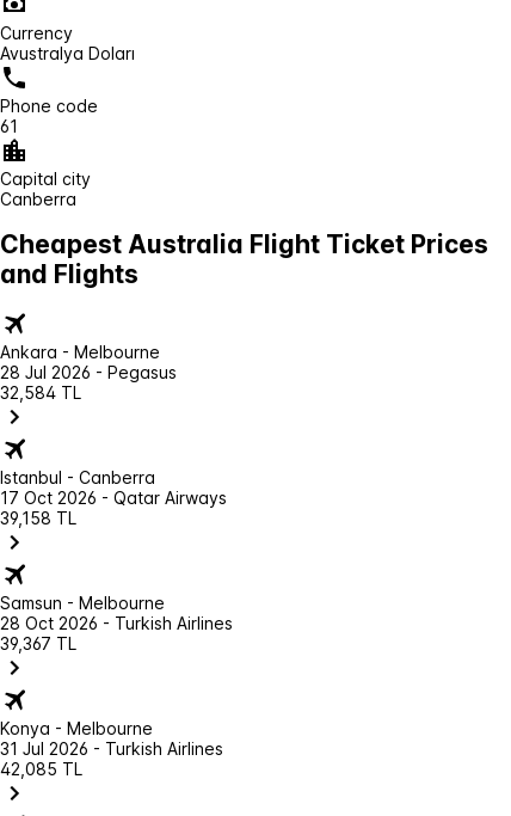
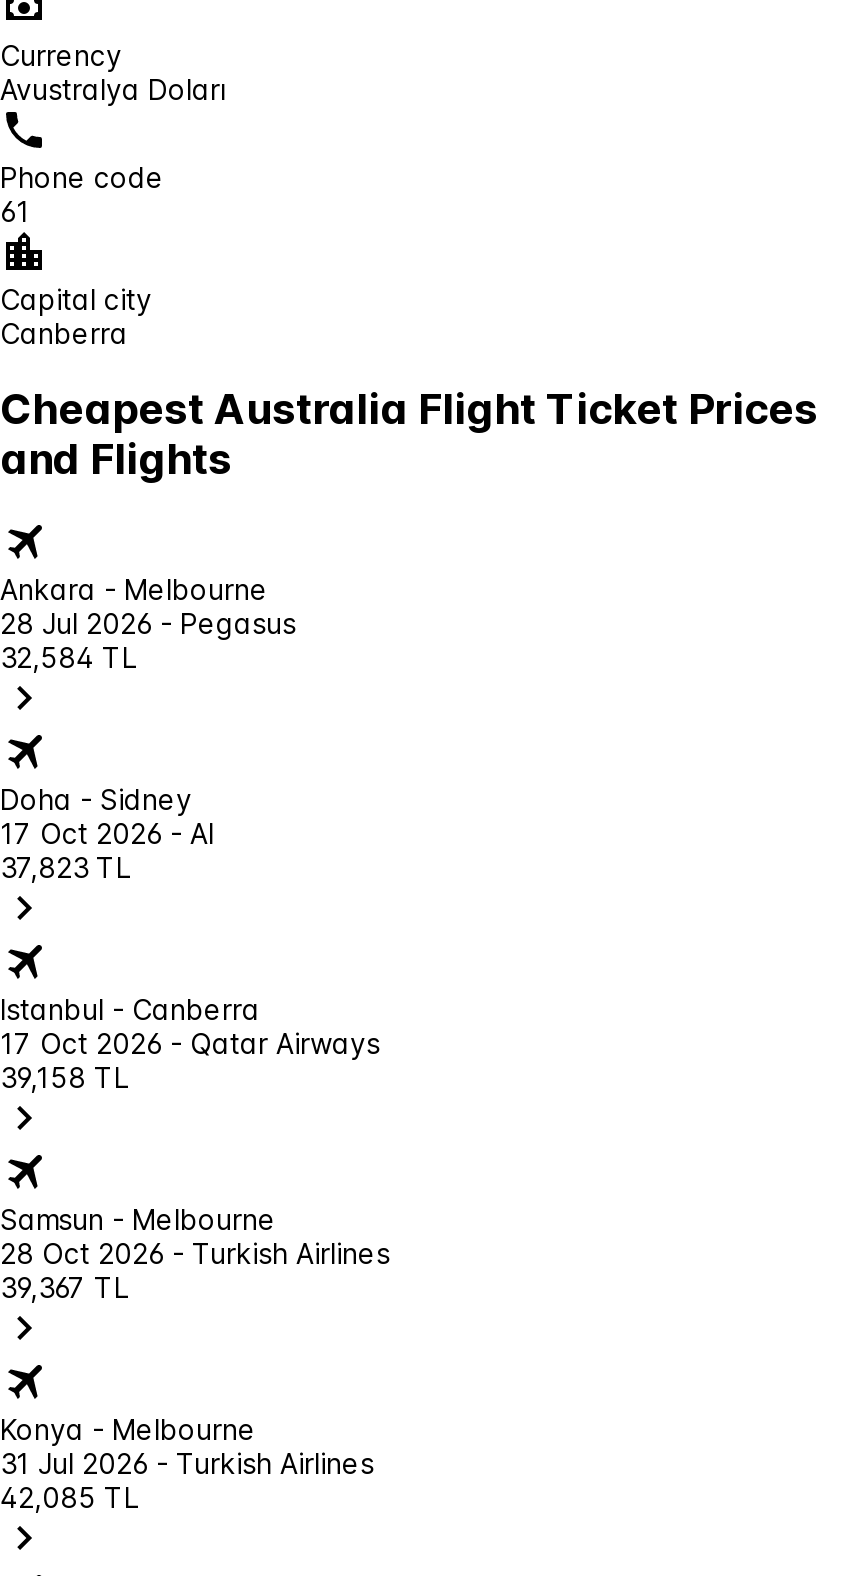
+ Doha - Sidney
+ 17 Oct 2026 - AI
+ 37,823 TL
